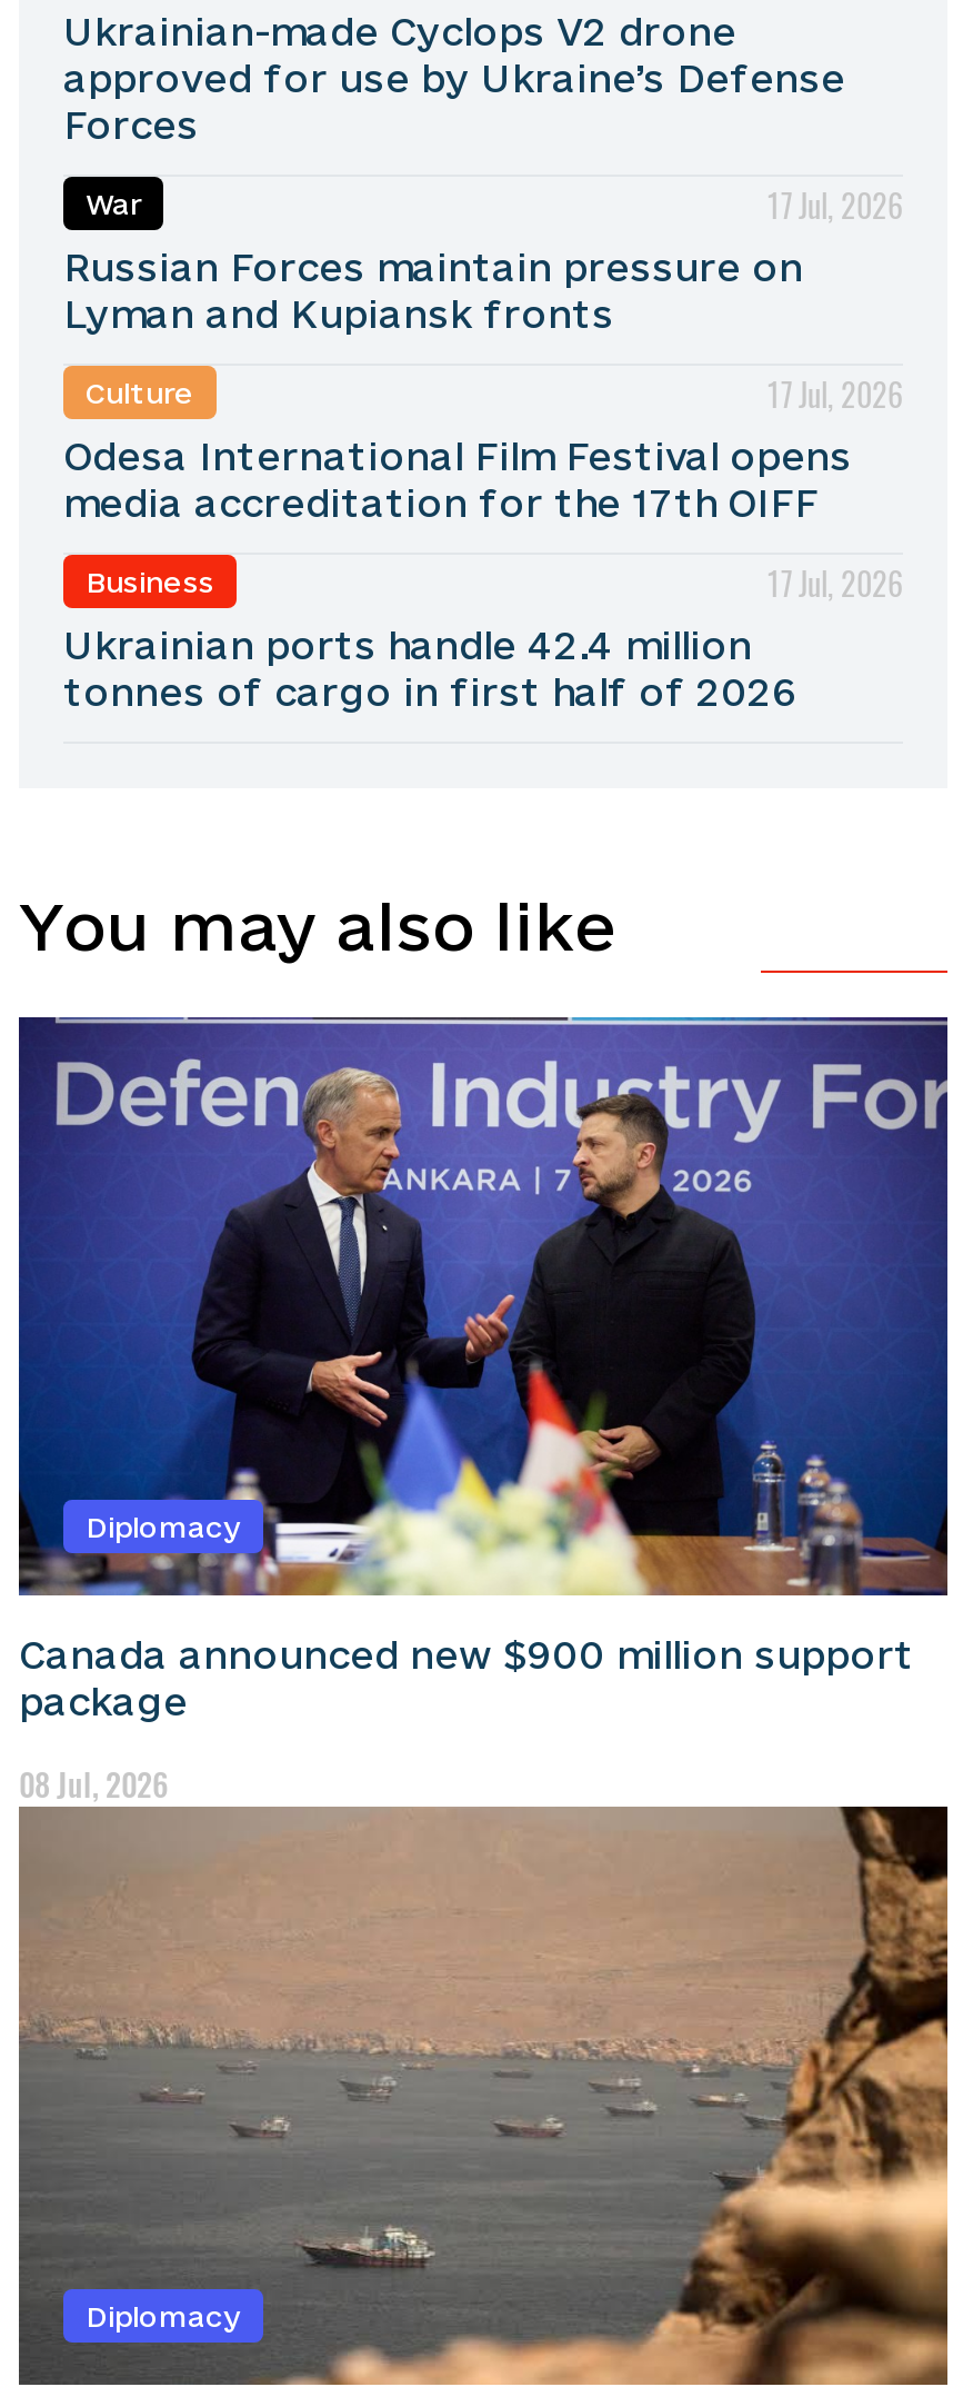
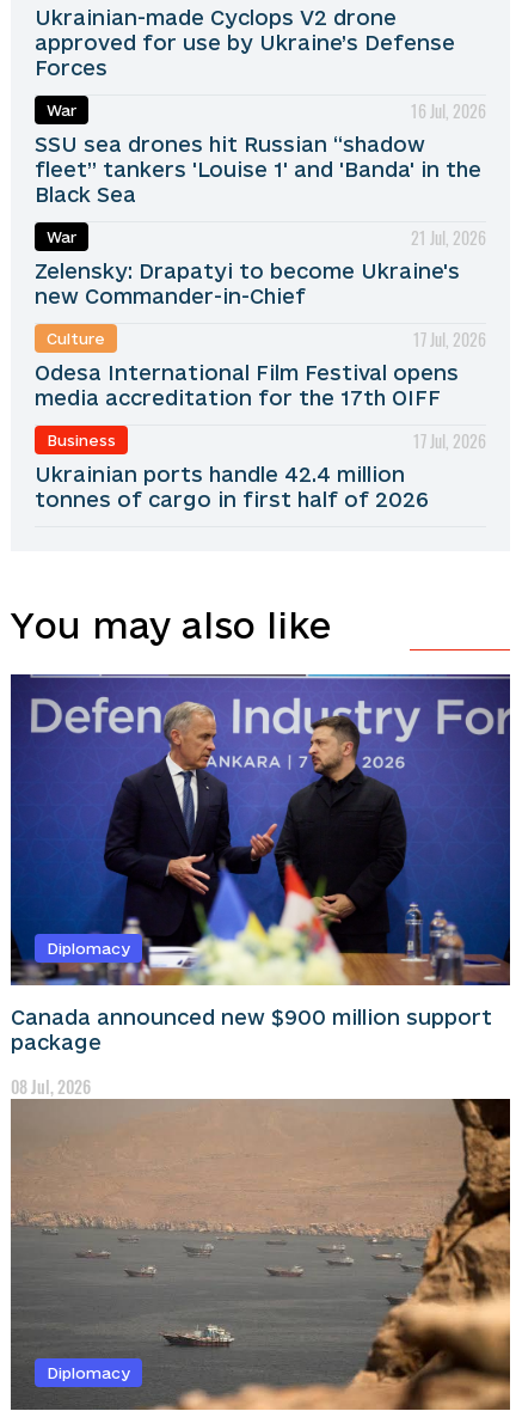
- 17 Jul, 2026
- Russian Forces maintain pressure on
- Lyman and Kupiansk fronts
+ 16 Jul, 2026
+ SSU sea drones hit Russian “shadow
+ fleet” tankers 'Louise 1' and 'Banda' in the
+ Black Sea
+ War
+ 21 Jul, 2026
+ Zelensky: Drapatyi to become Ukraine's
+ new Commander-in-Chief
